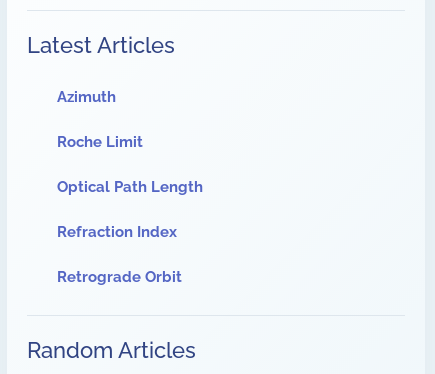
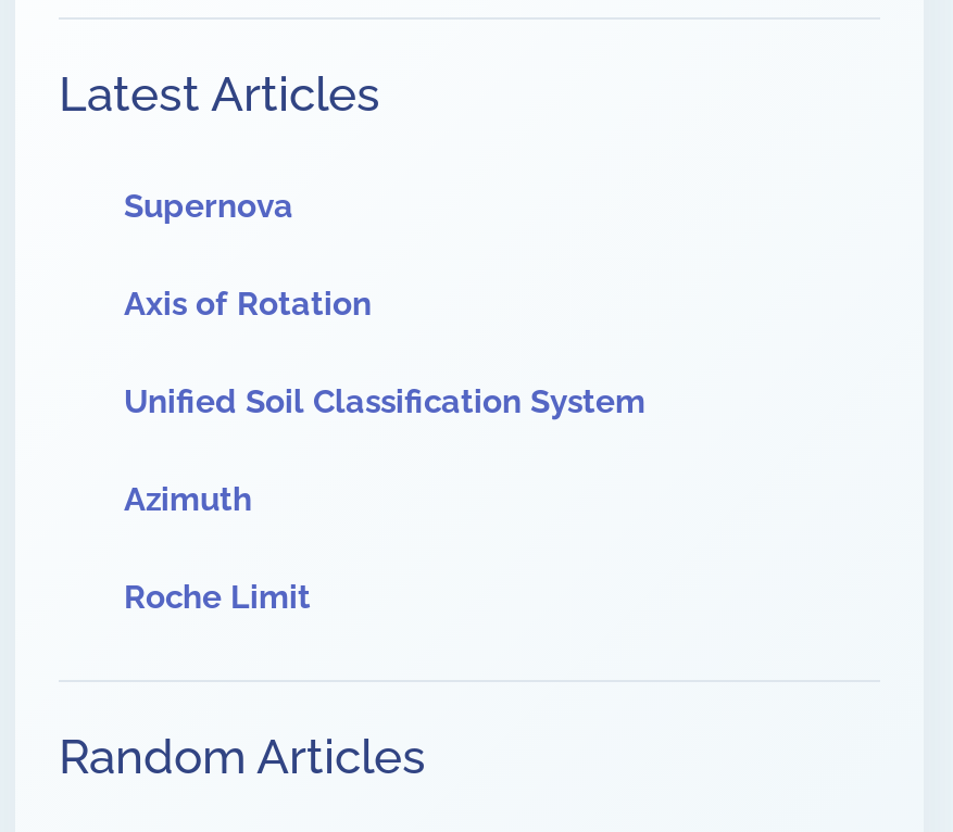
+ Supernova
+ Axis of Rotation
+ Unified Soil Classification System

moved down: Azimuth | Roche Limit

- Optical Path Length
- Refraction Index
- Retrograde Orbit
